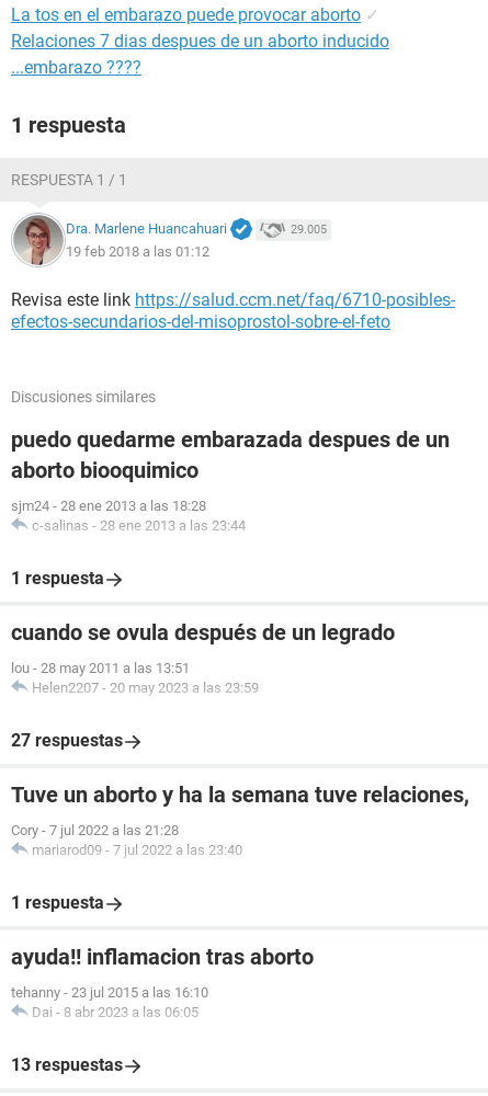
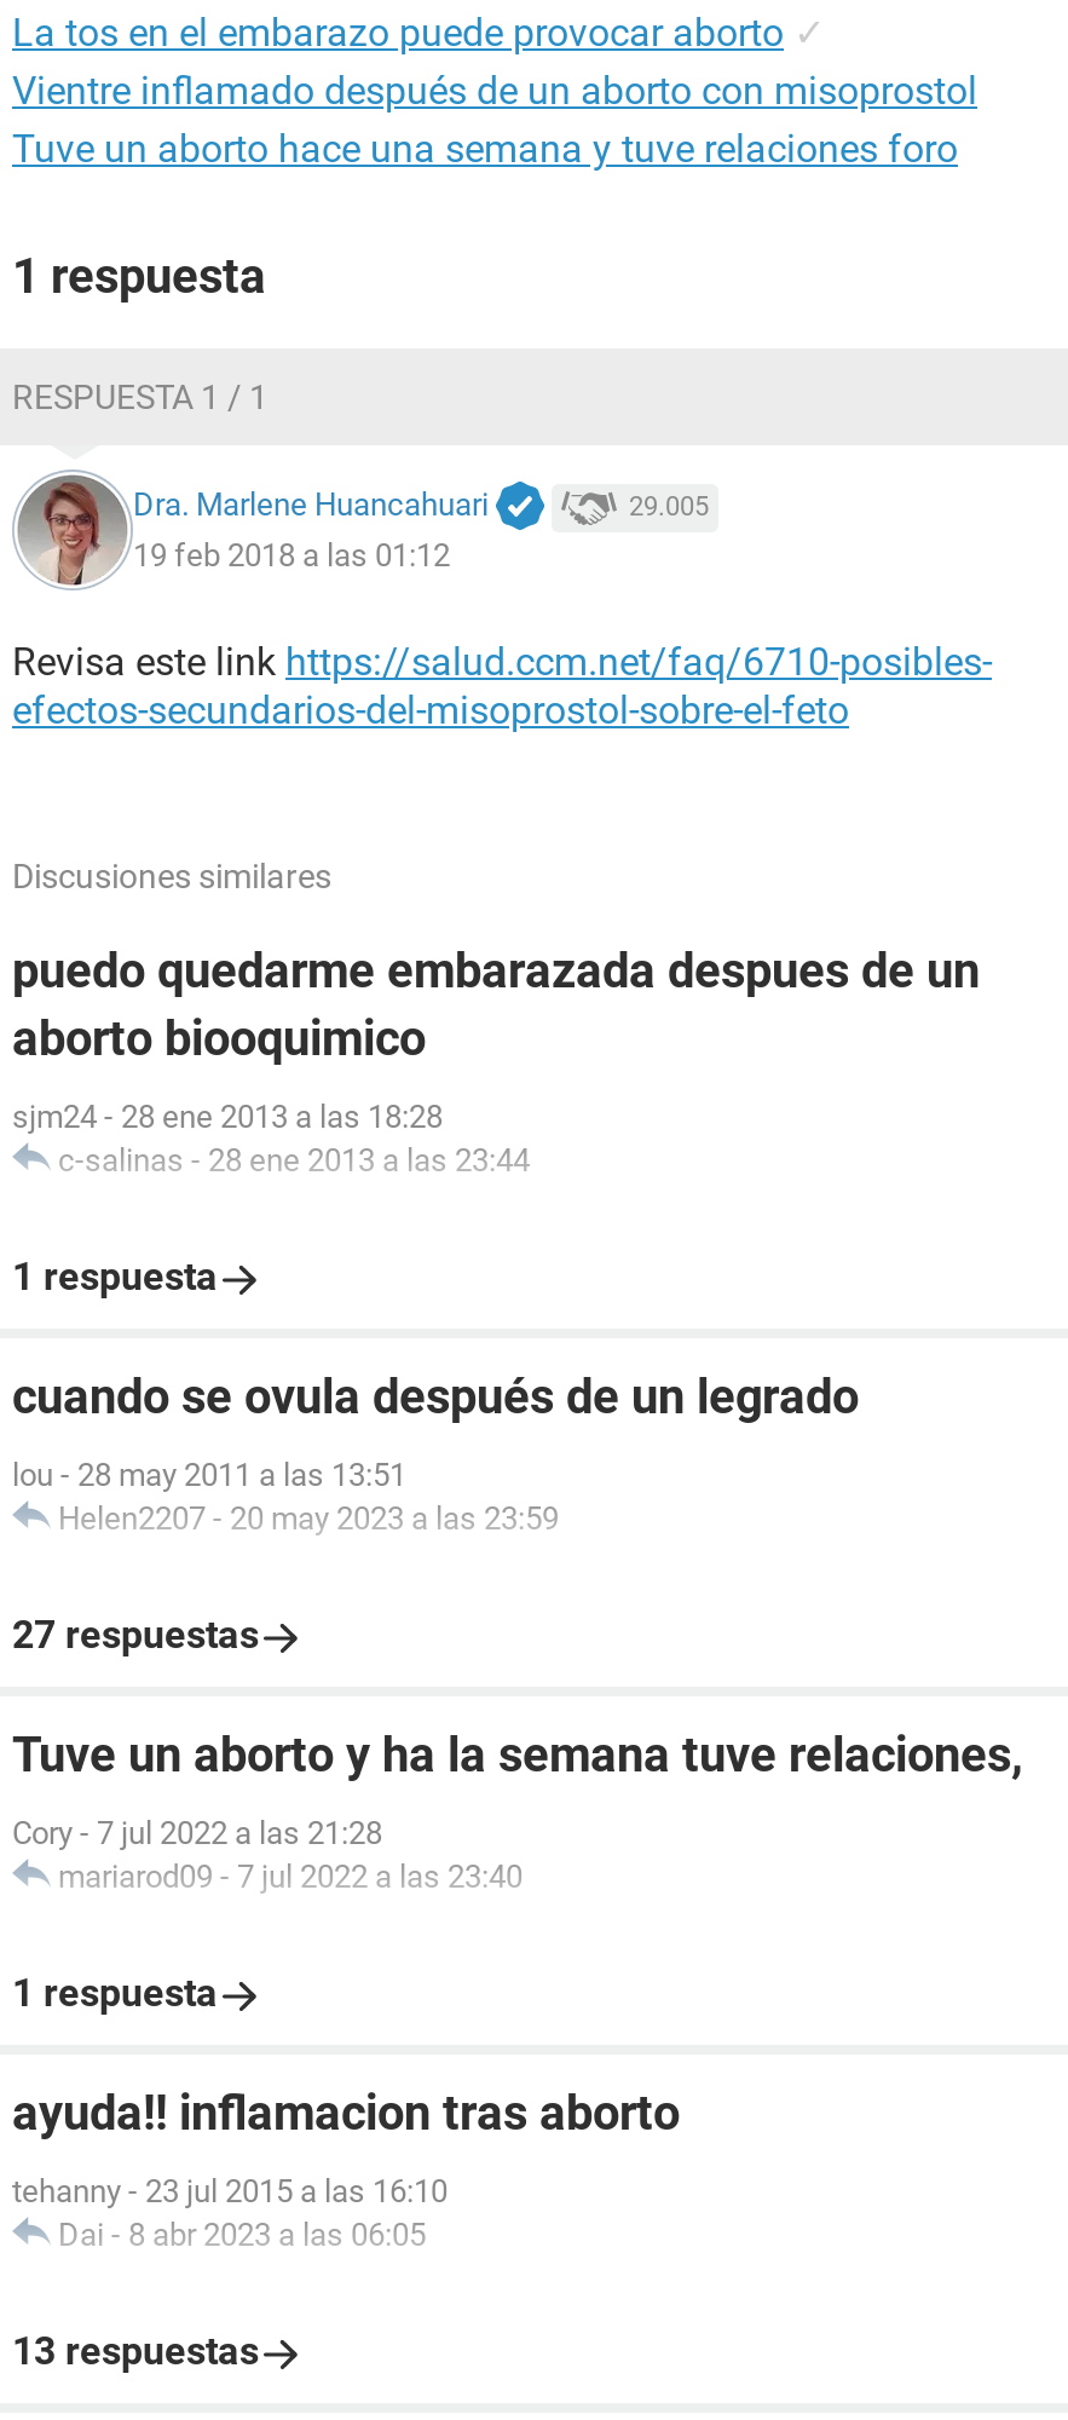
- Relaciones 7 dias despues de un aborto inducido
- ...embarazo ????
+ Vientre inflamado después de un aborto con misoprostol
+ Tuve un aborto hace una semana y tuve relaciones foro
